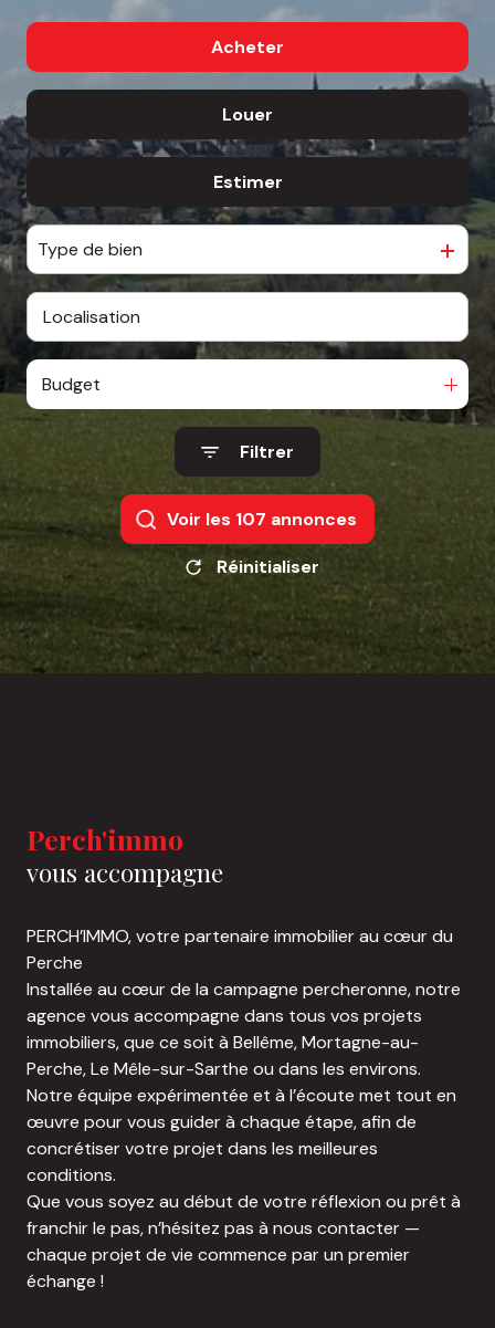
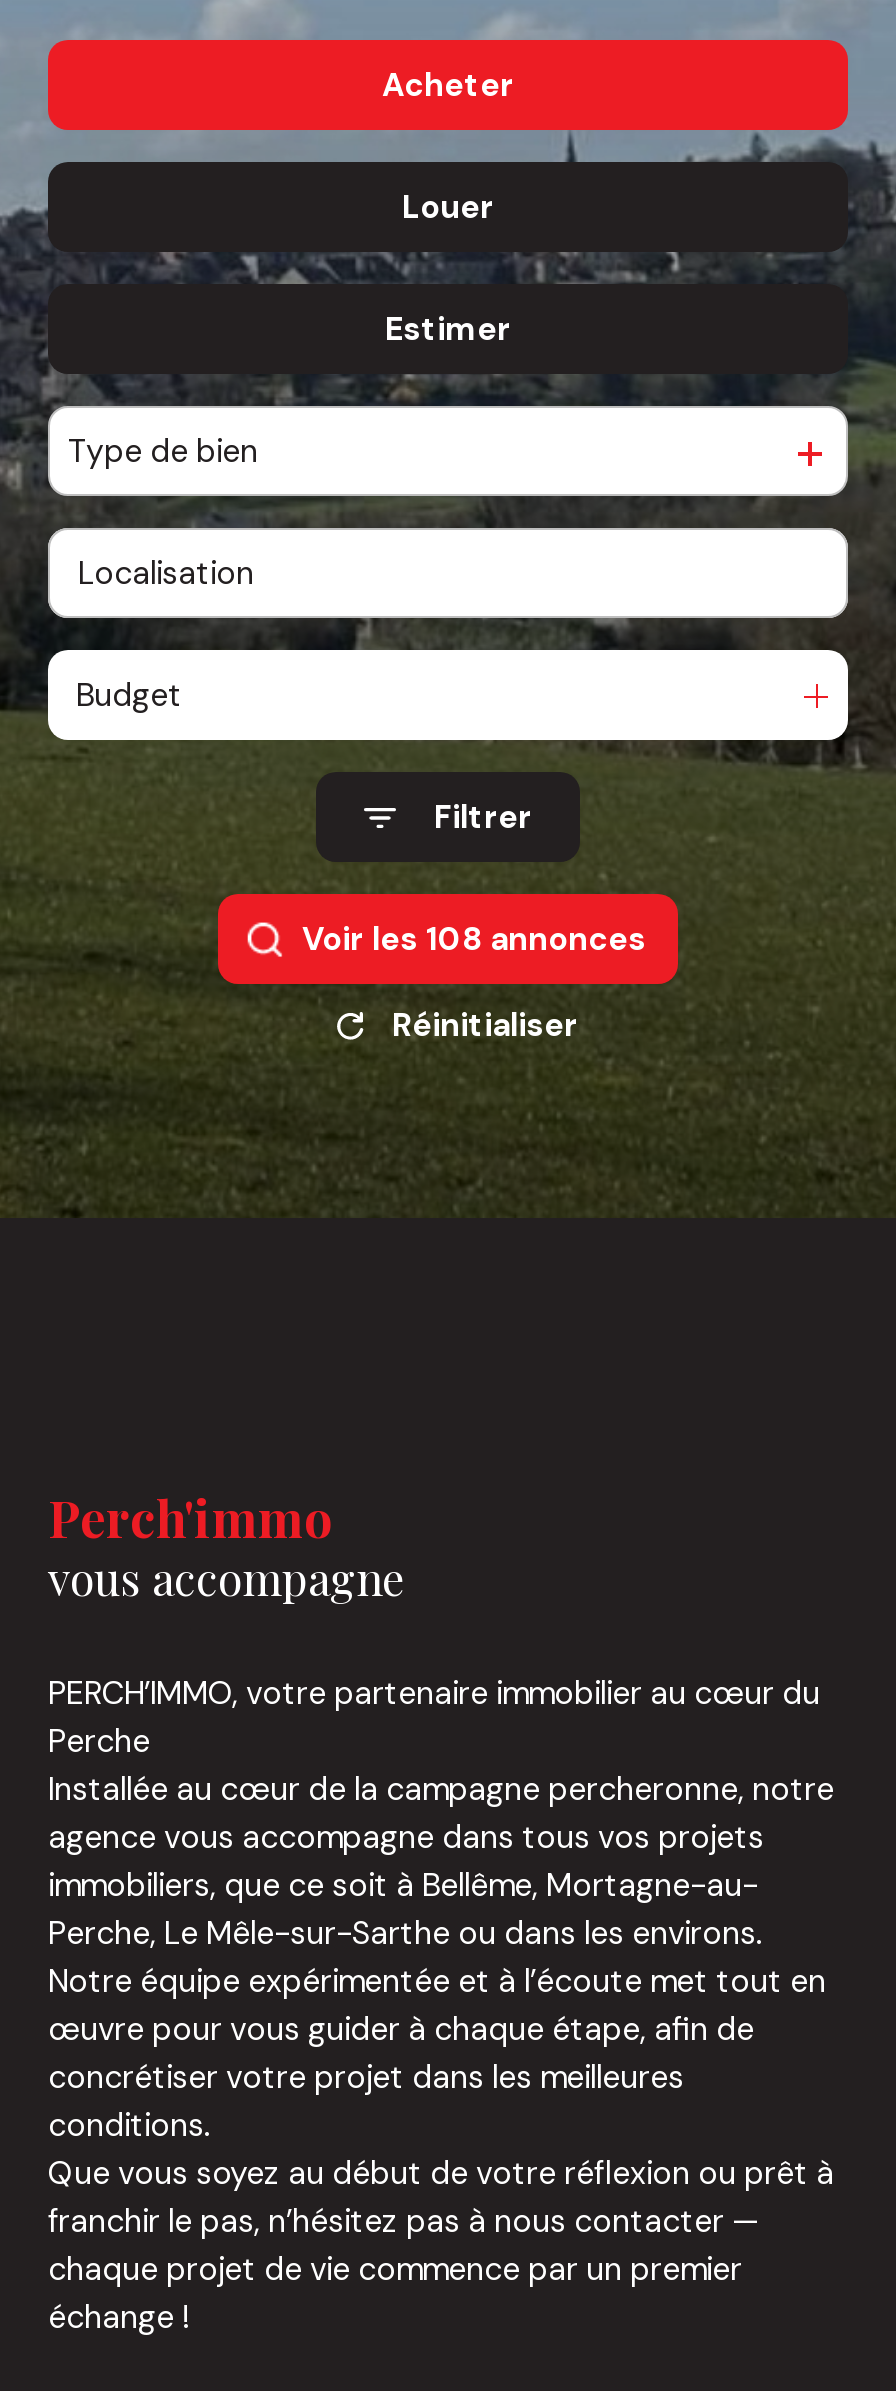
- Voir les 107 annonces
+ Voir les 108 annonces
